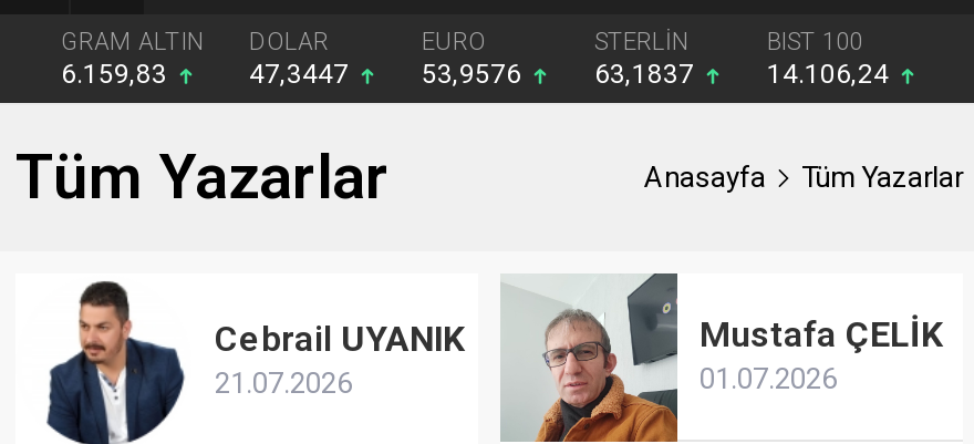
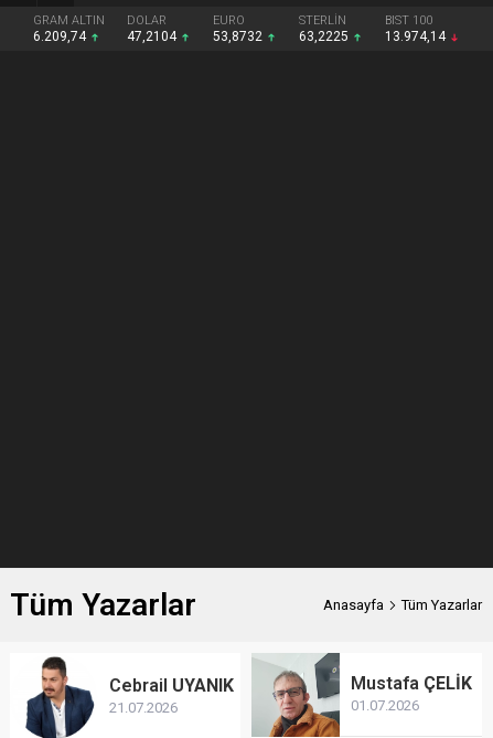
- 6.159,83
+ 6.209,74

- 47,3447
+ 47,2104

- 53,9576
+ 53,8732

- 63,1837
+ 63,2225

- 14.106,24
+ 13.974,14
